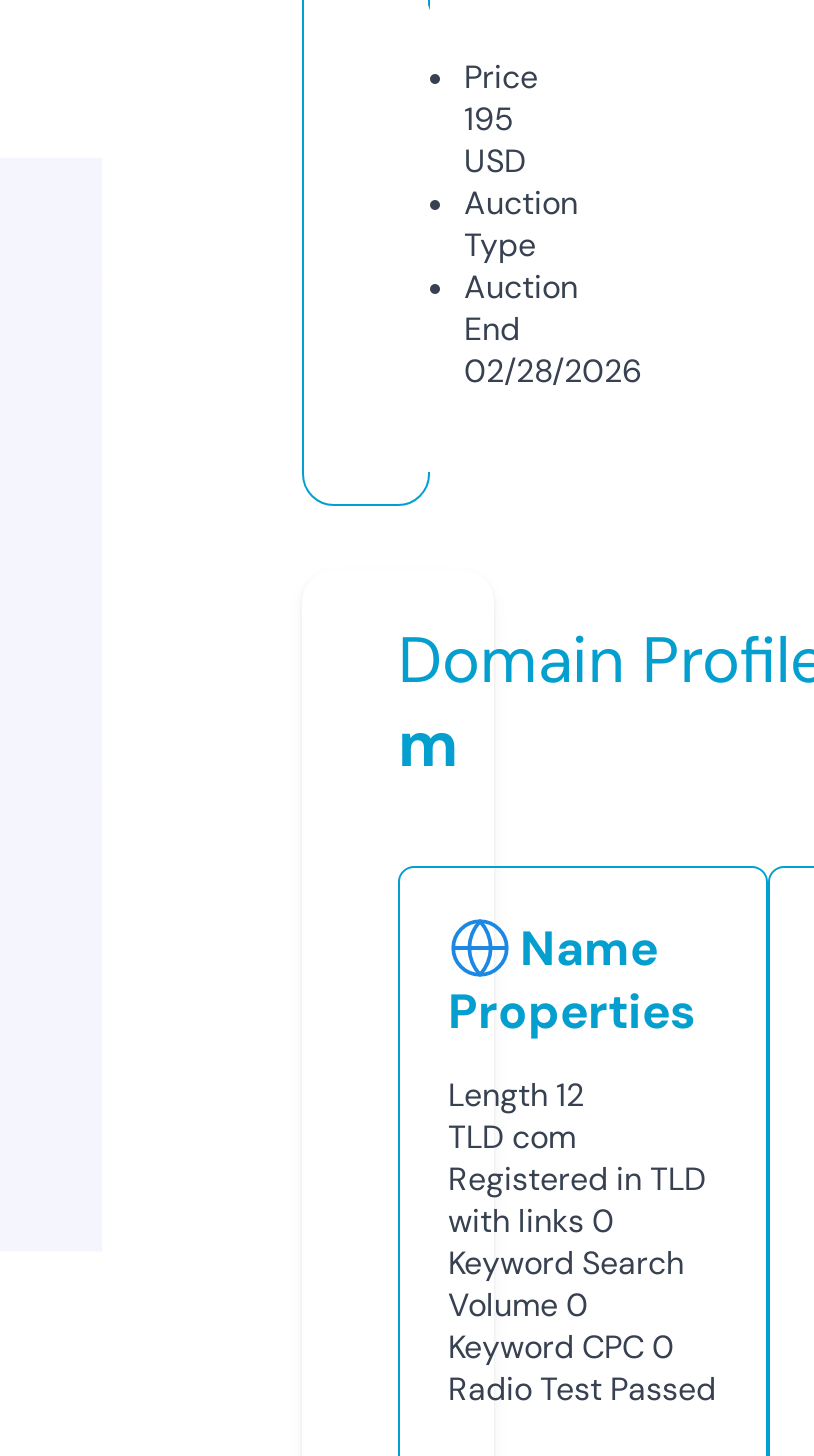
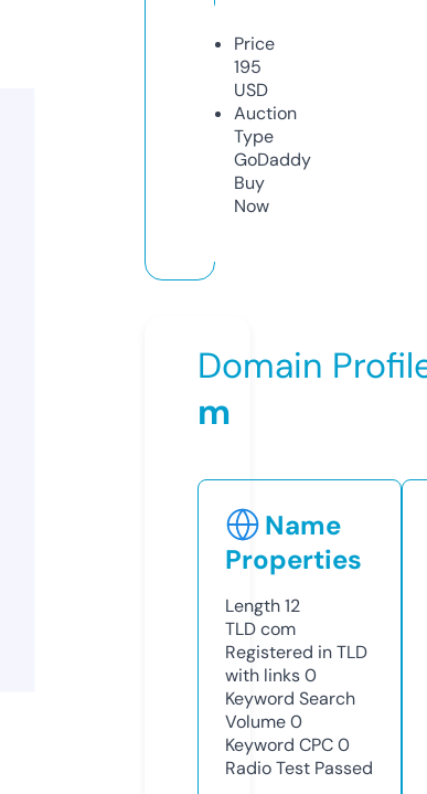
- Auction
- End
- 02/28/2026
+ GoDaddy
+ Buy
+ Now
